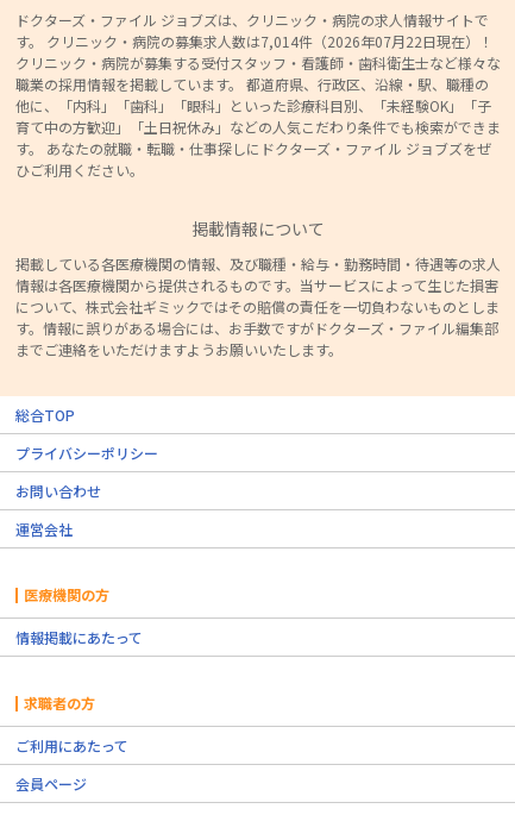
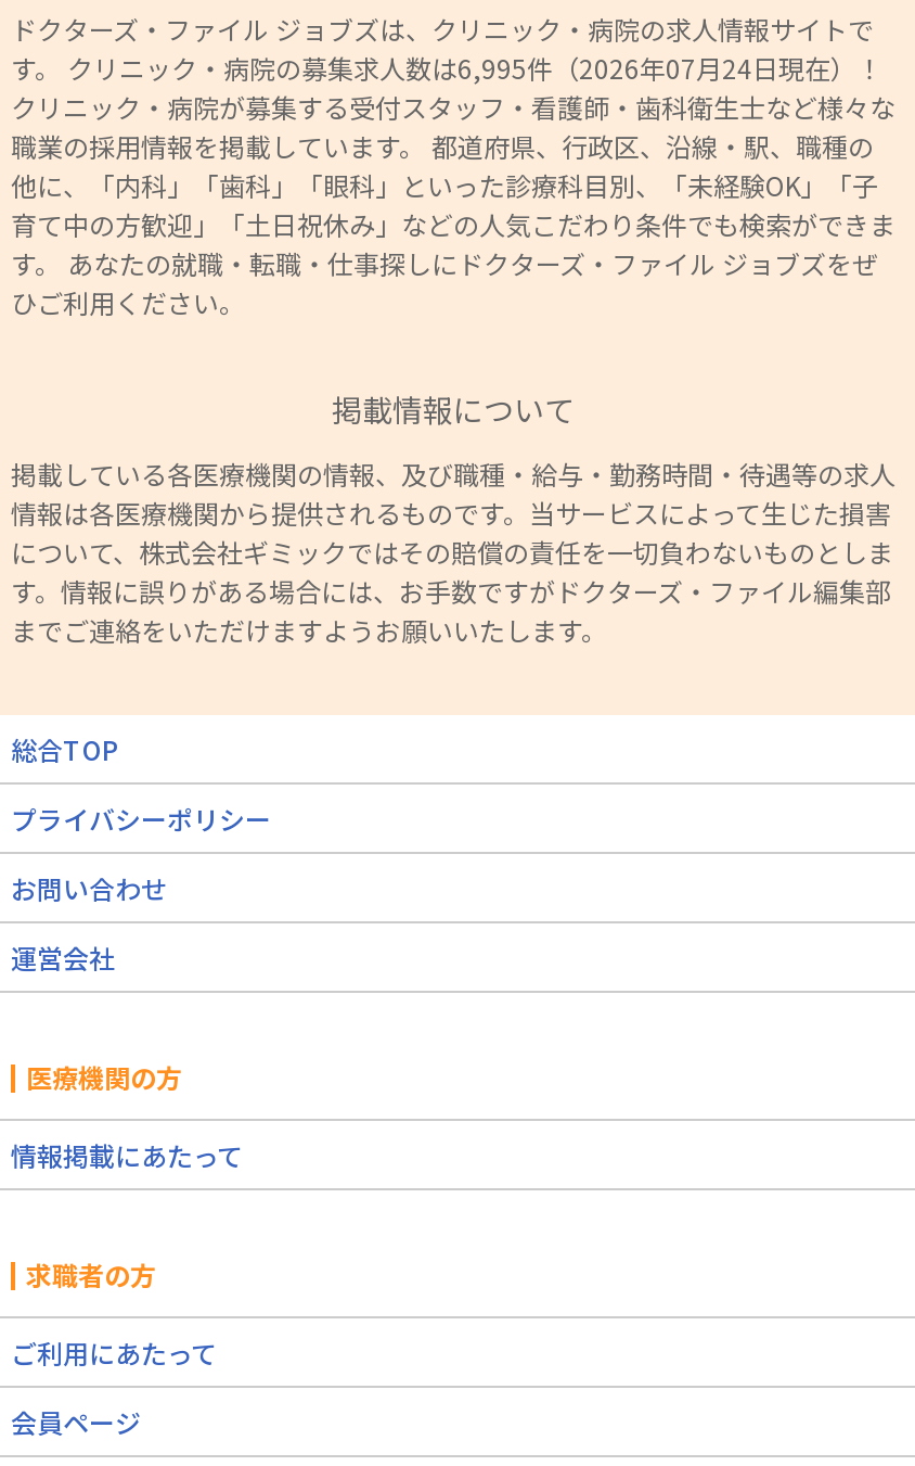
- す。 クリニック・病院の募集求人数は7,014件（2026年07月22日現在）！
+ す。 クリニック・病院の募集求人数は6,995件（2026年07月24日現在）！
